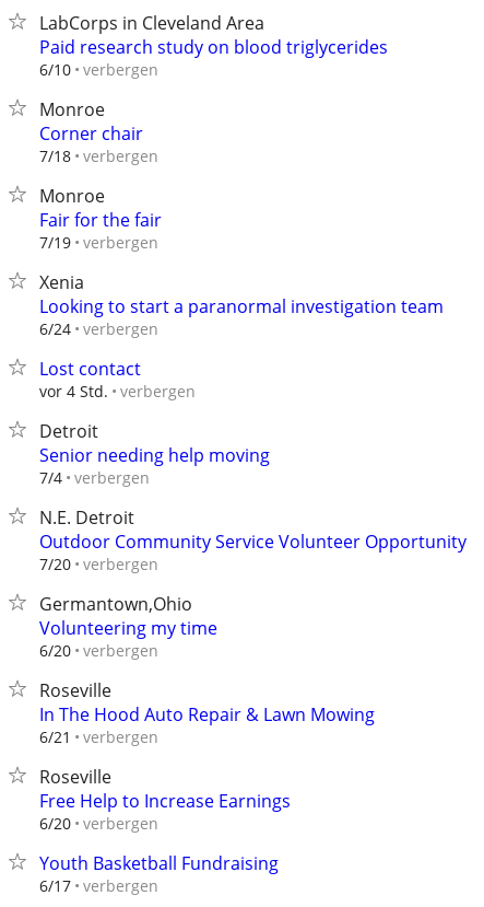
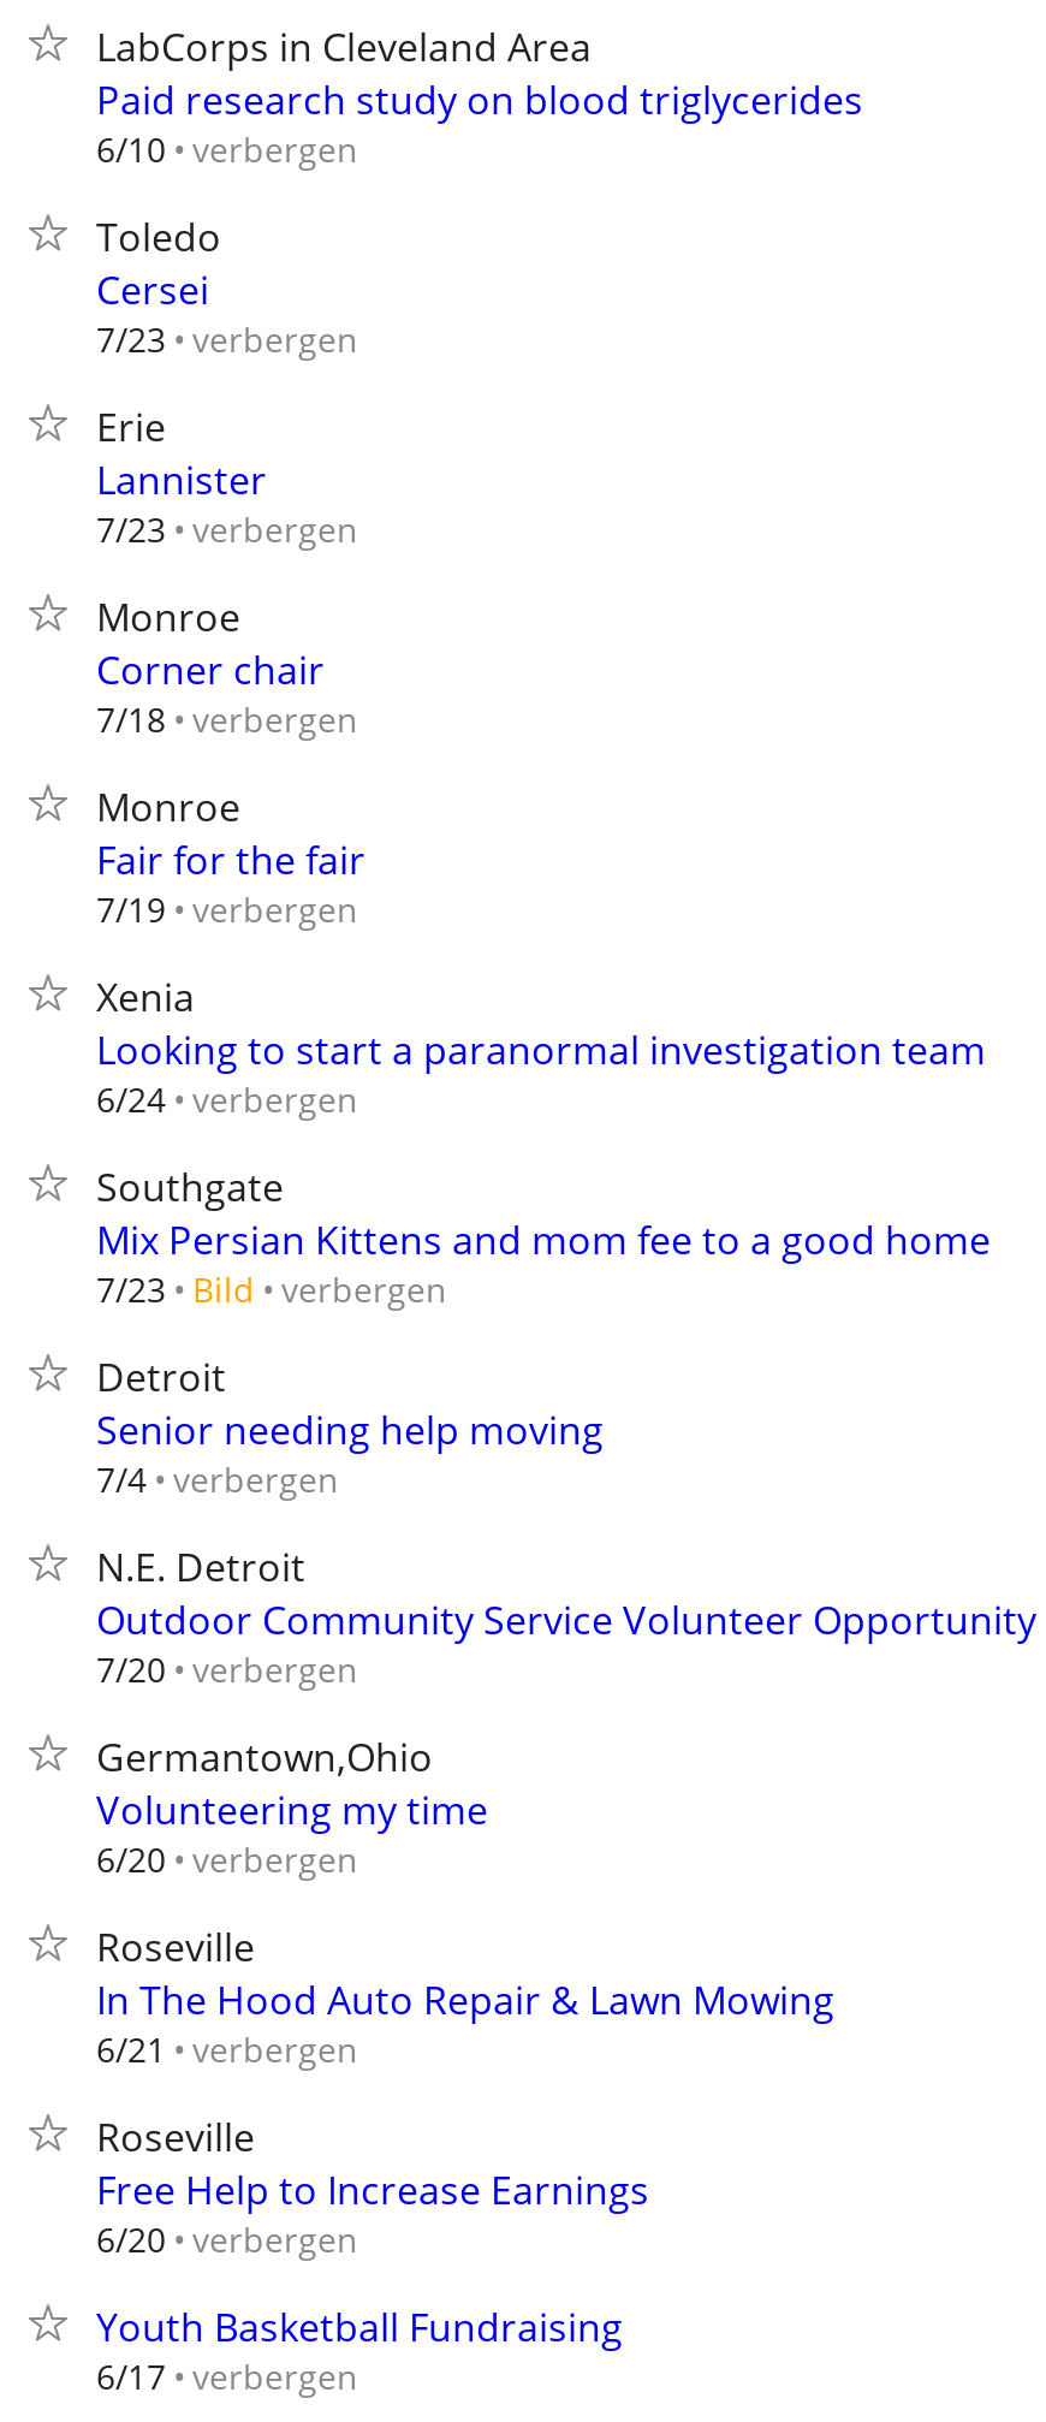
+ Toledo
+ Cersei
+ 7/23 verbergen
+ Erie
+ Lannister
+ 7/23 verbergen

- Lost contact
- vor 4 Std. verbergen
+ Southgate
+ Mix Persian Kittens and mom fee to a good home
+ 7/23 Bild verbergen
